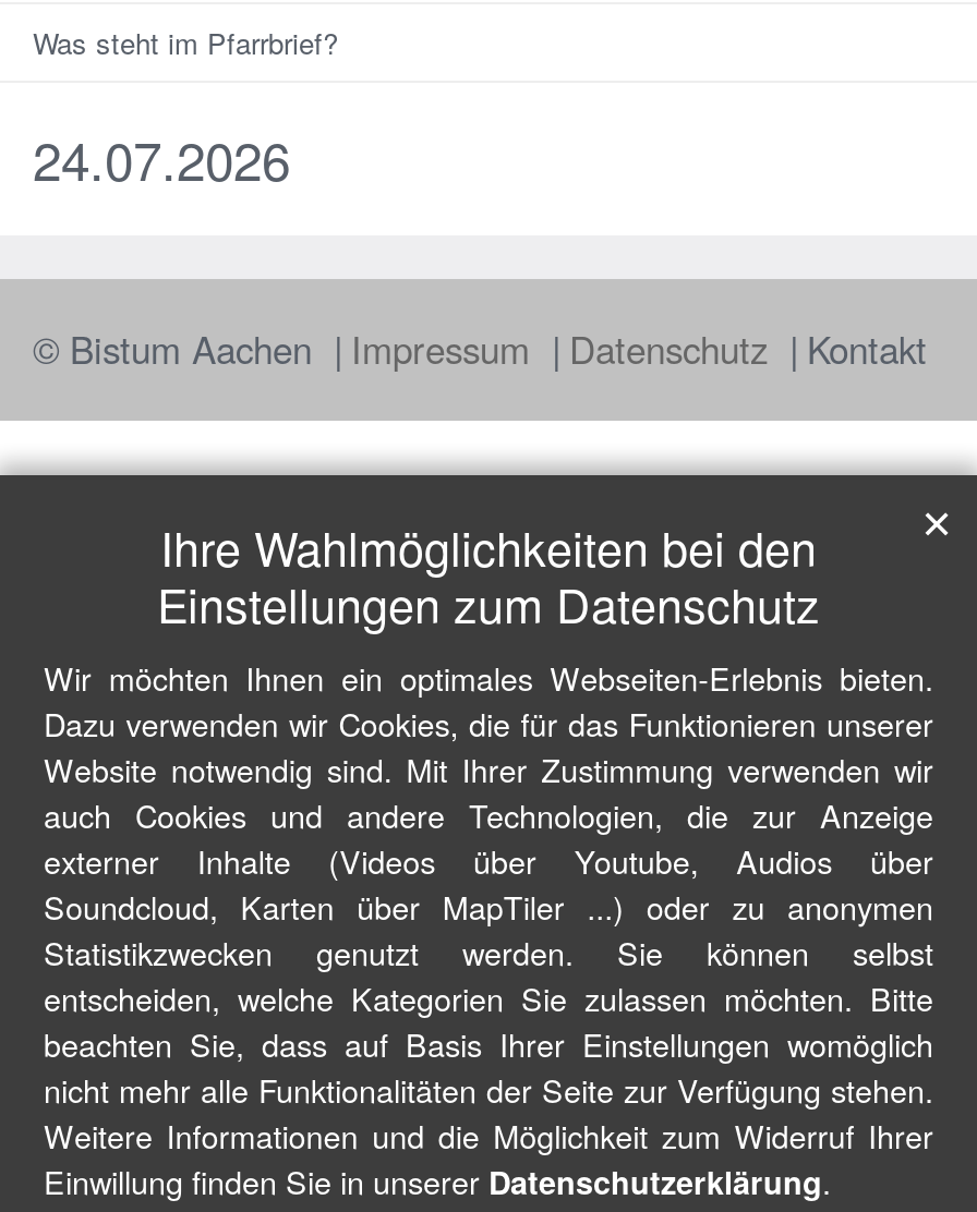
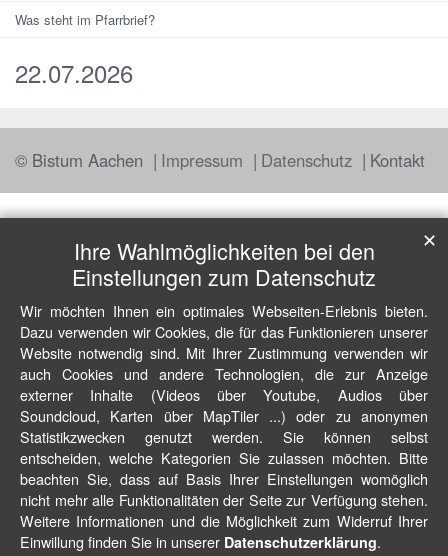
- 24.07.2026
+ 22.07.2026
